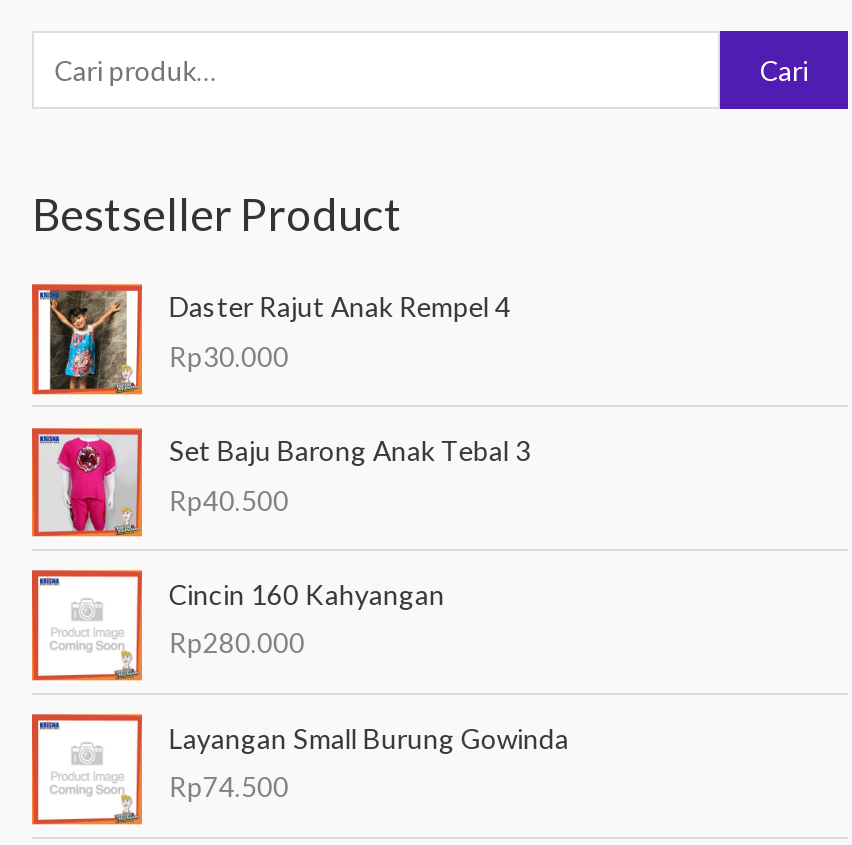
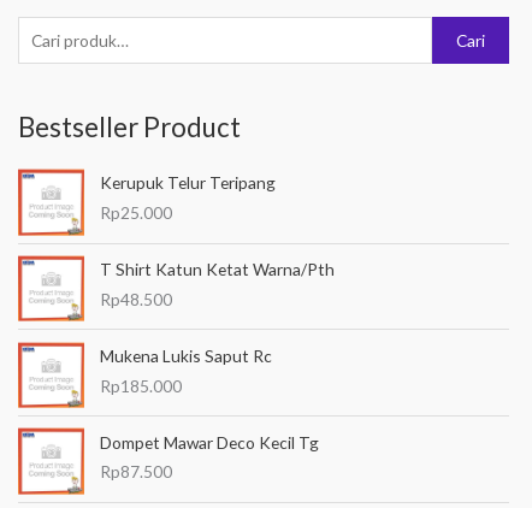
- [image]
- Daster Rajut Anak Rempel 4
- Rp30.000
+ [image]
+ Kerupuk Telur Teripang
+ Rp25.000

- [image]
- Set Baju Barong Anak Tebal 3
- Rp40.500
+ [image]
+ T Shirt Katun Ketat Warna/Pth
+ Rp48.500

- Cincin 160 Kahyangan
- Rp280.000
+ Mukena Lukis Saput Rc
+ Rp185.000

- Layangan Small Burung Gowinda
- Rp74.500
+ Dompet Mawar Deco Kecil Tg
+ Rp87.500
